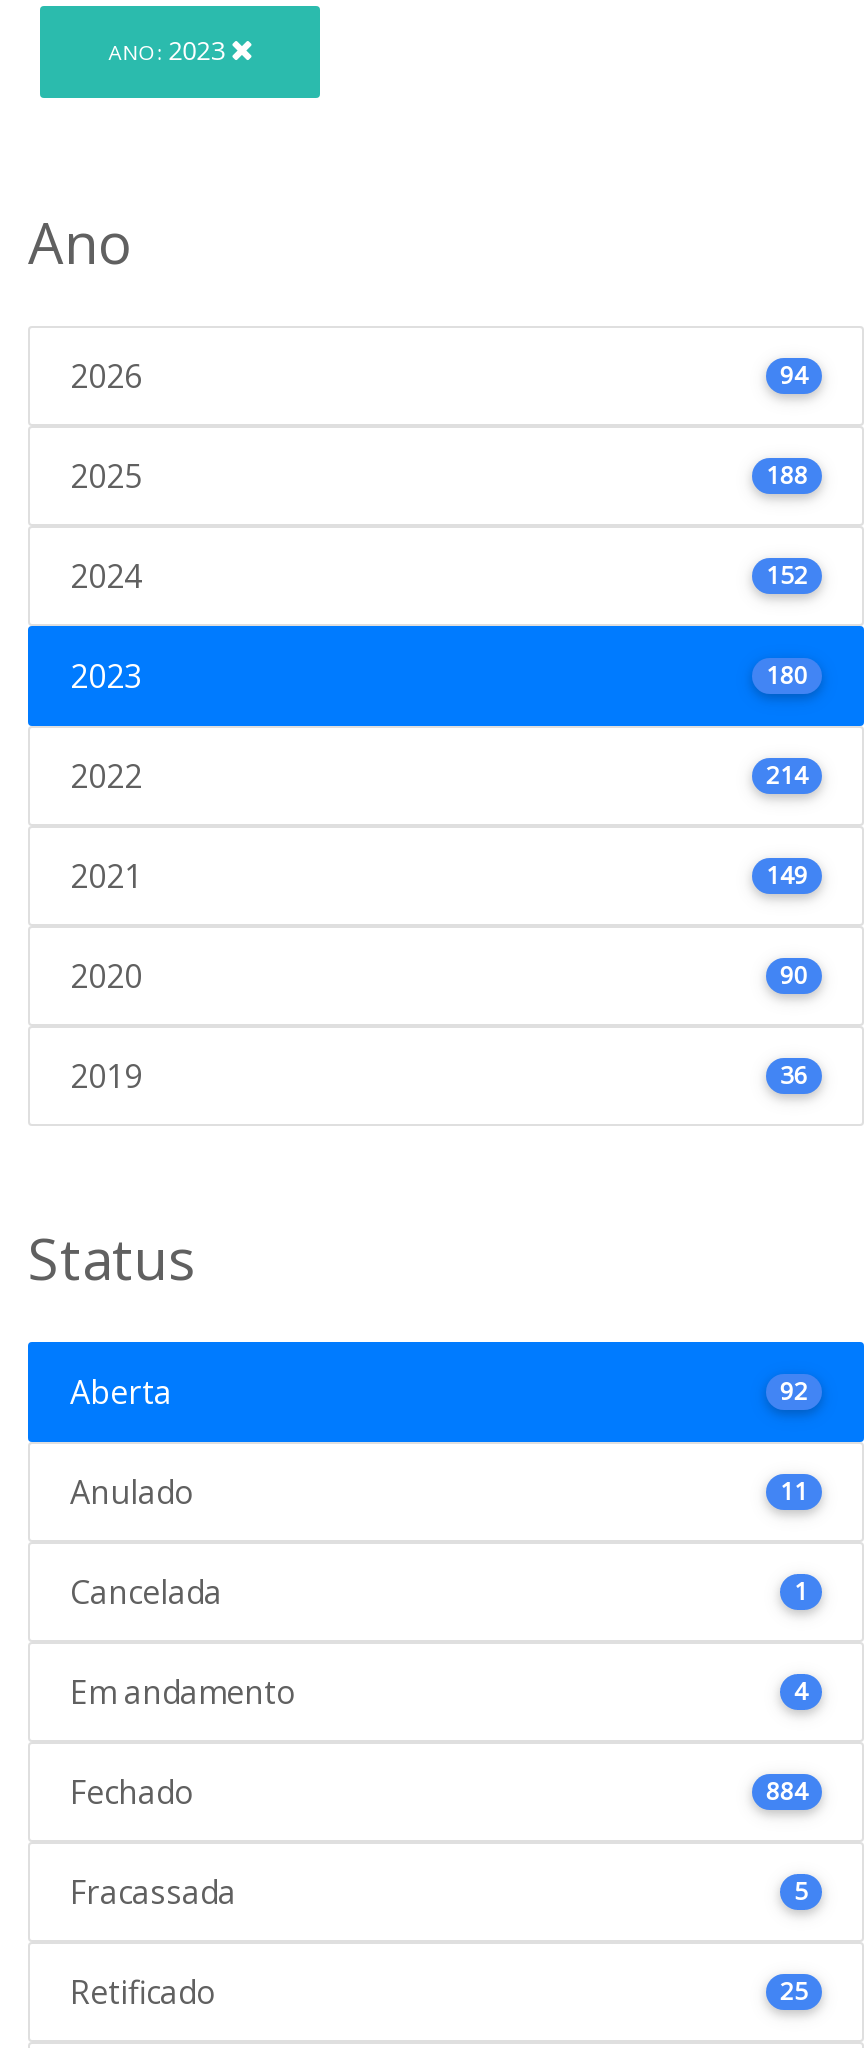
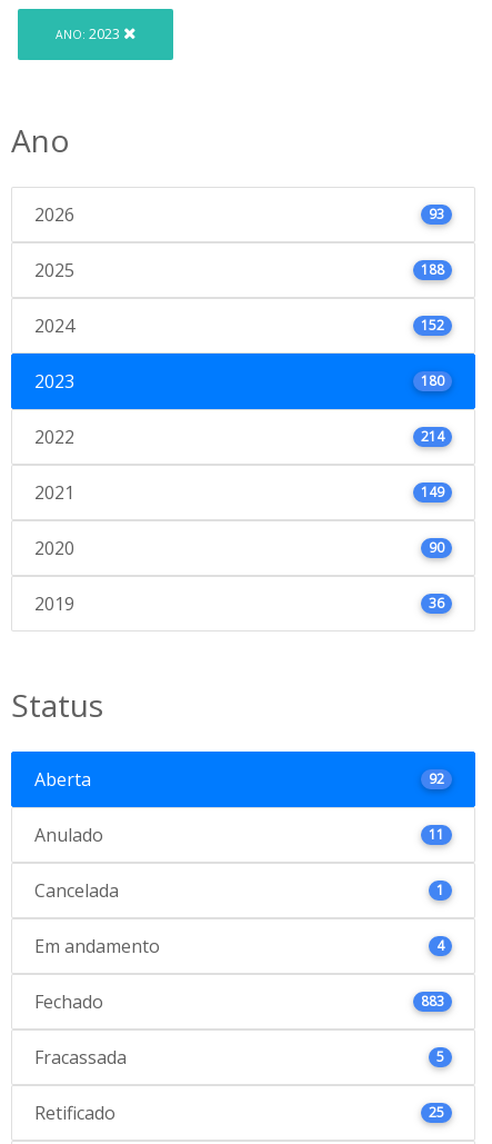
- 94
+ 93

- 884
+ 883
